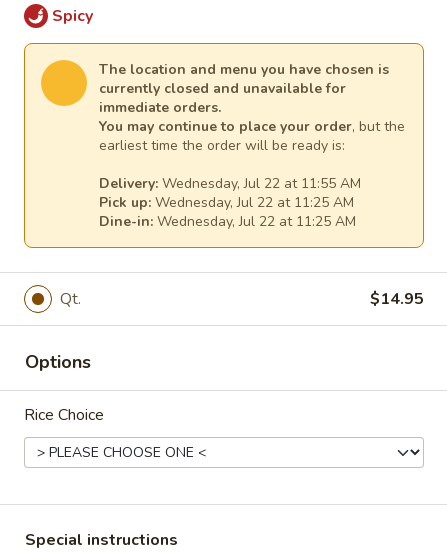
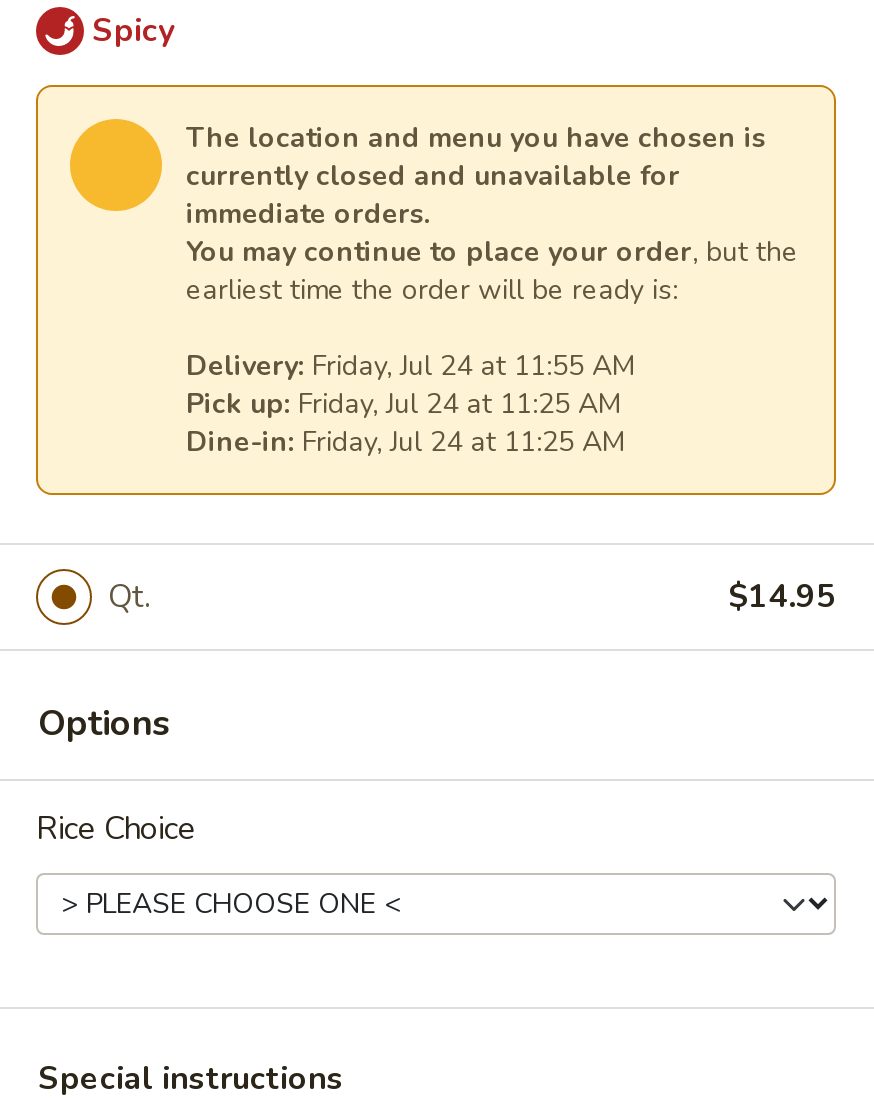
- Delivery: Wednesday, Jul 22 at 11:55 AM
+ Delivery: Friday, Jul 24 at 11:55 AM

- Pick up: Wednesday, Jul 22 at 11:25 AM
+ Pick up: Friday, Jul 24 at 11:25 AM

- Dine-in: Wednesday, Jul 22 at 11:25 AM
+ Dine-in: Friday, Jul 24 at 11:25 AM
